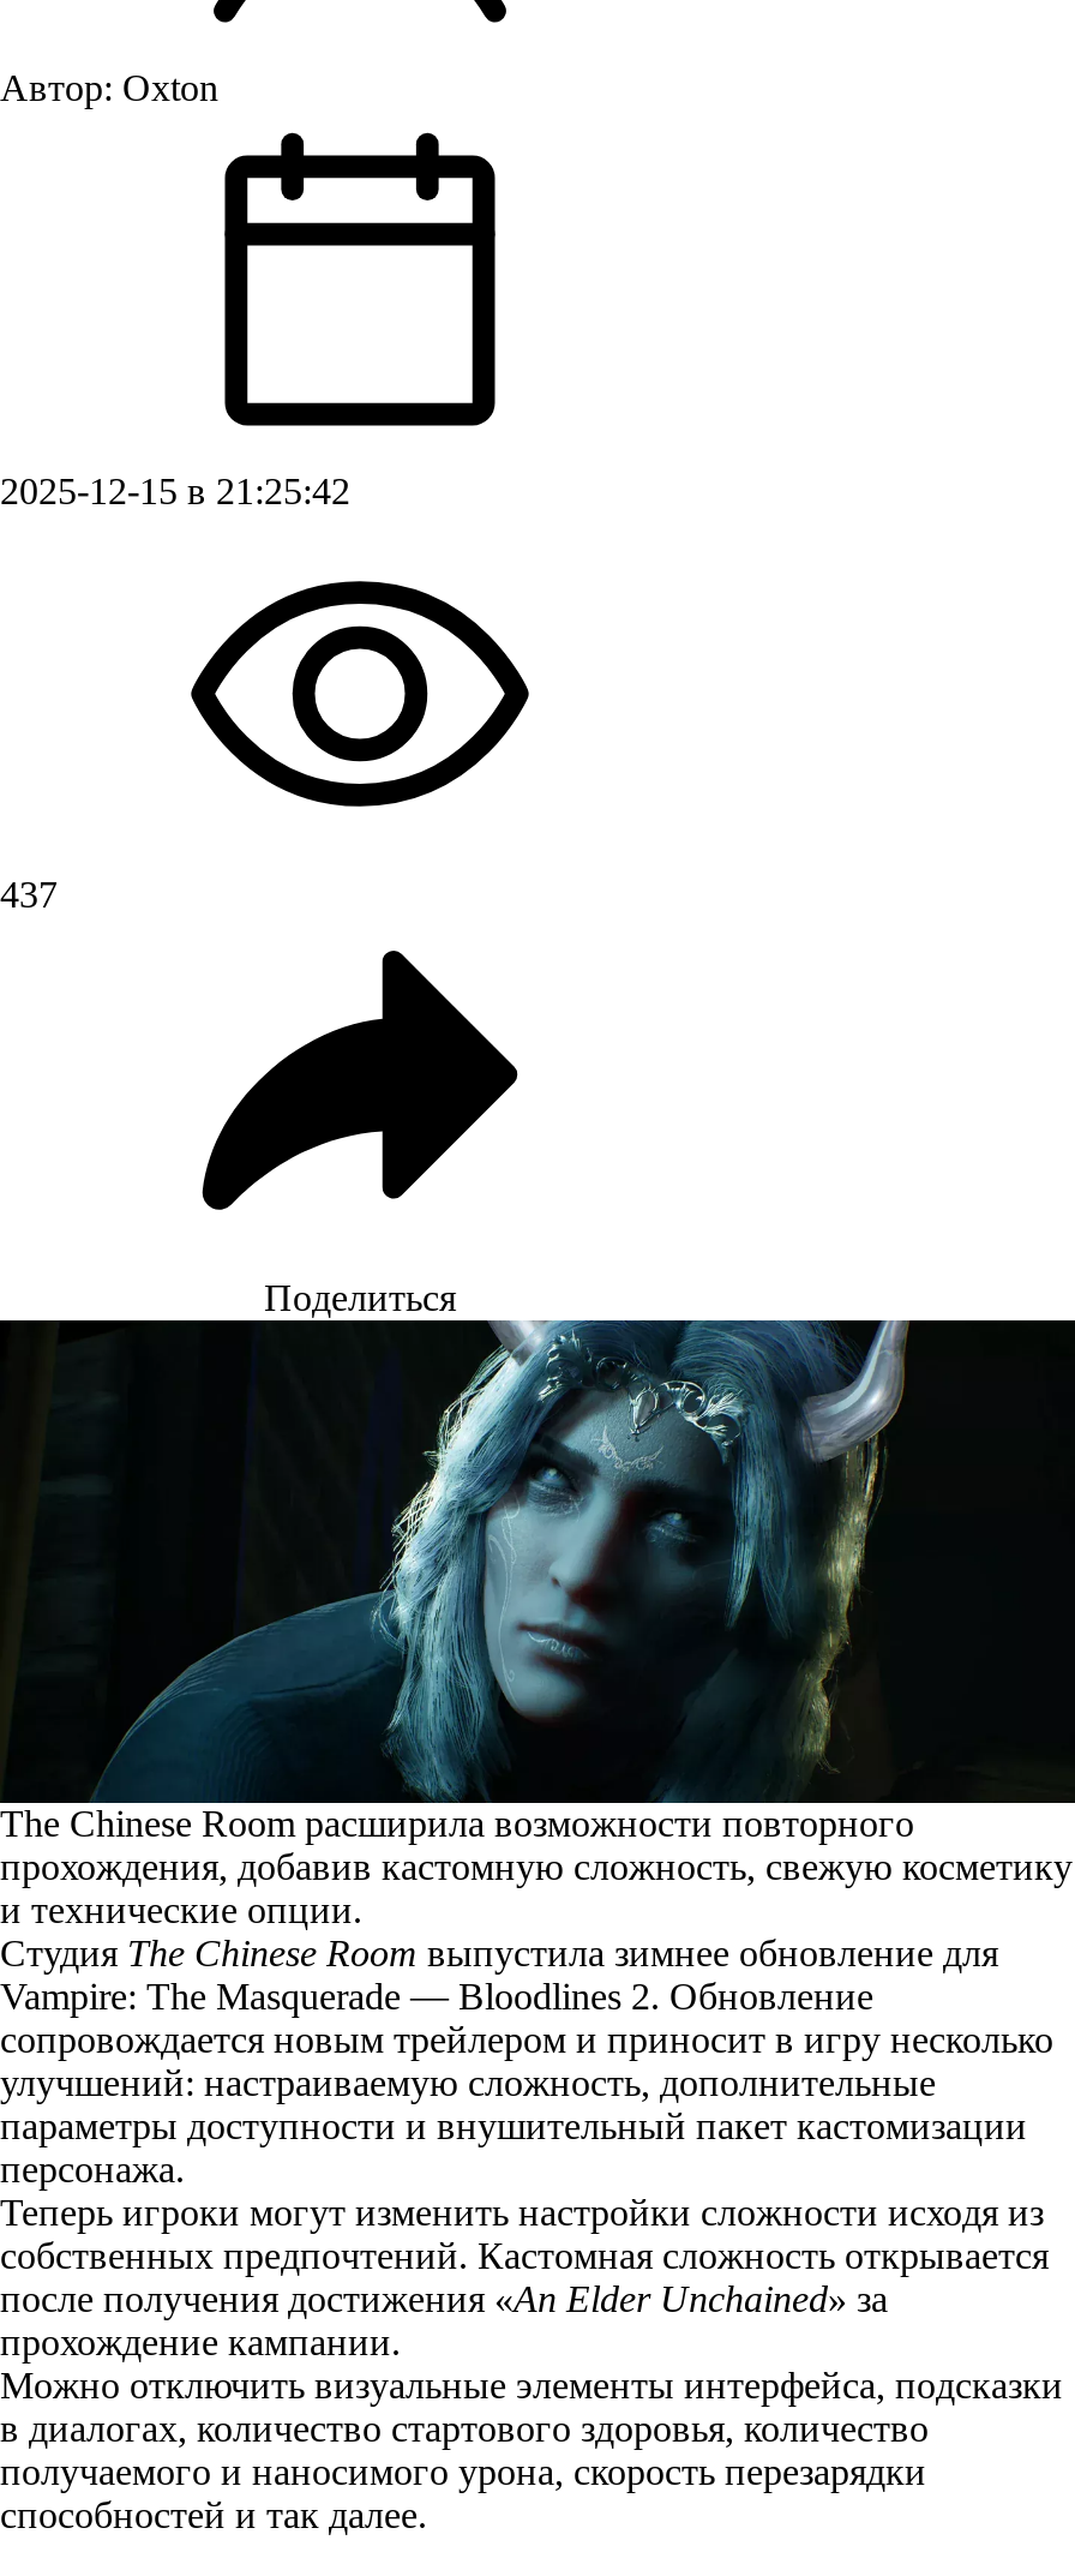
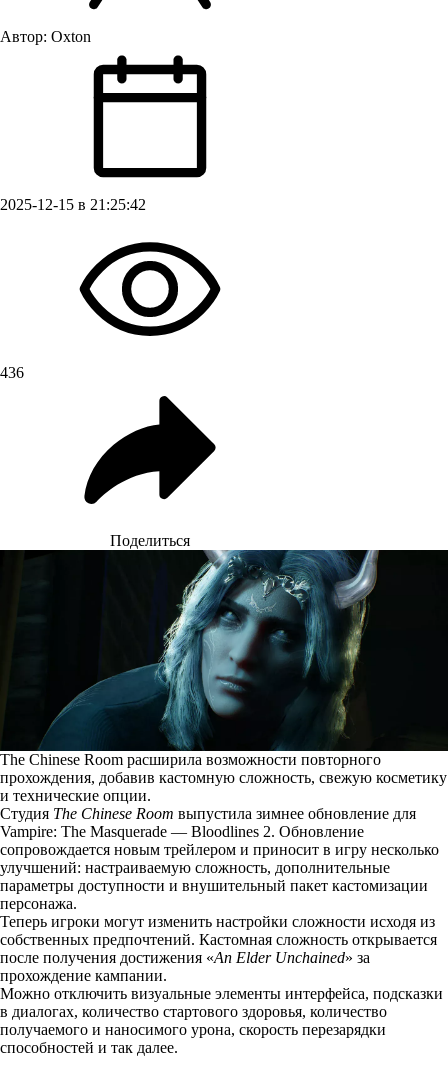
- 437
+ 436
